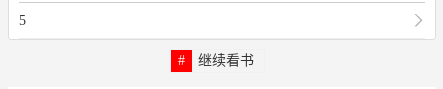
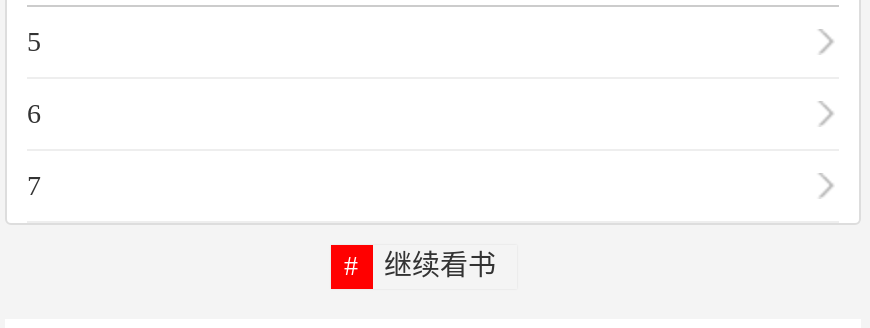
+ 6
+ 7
